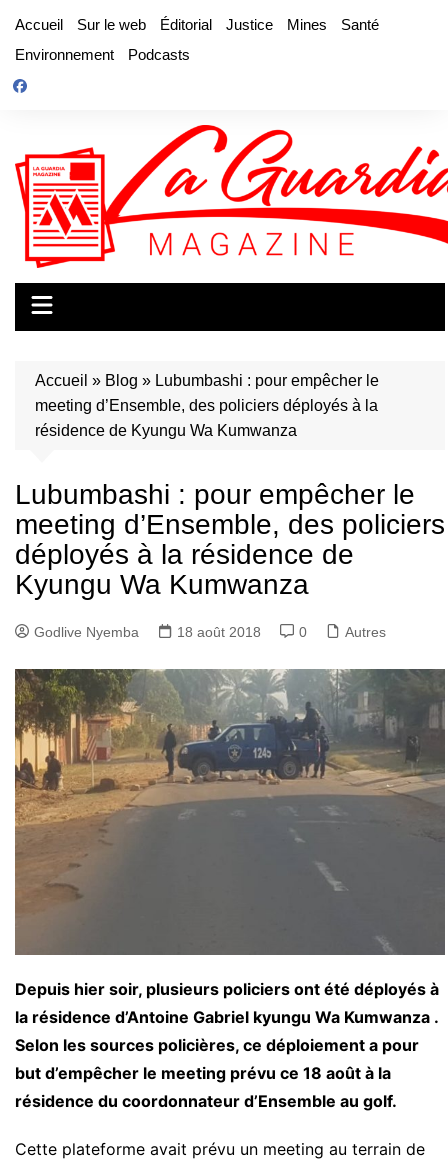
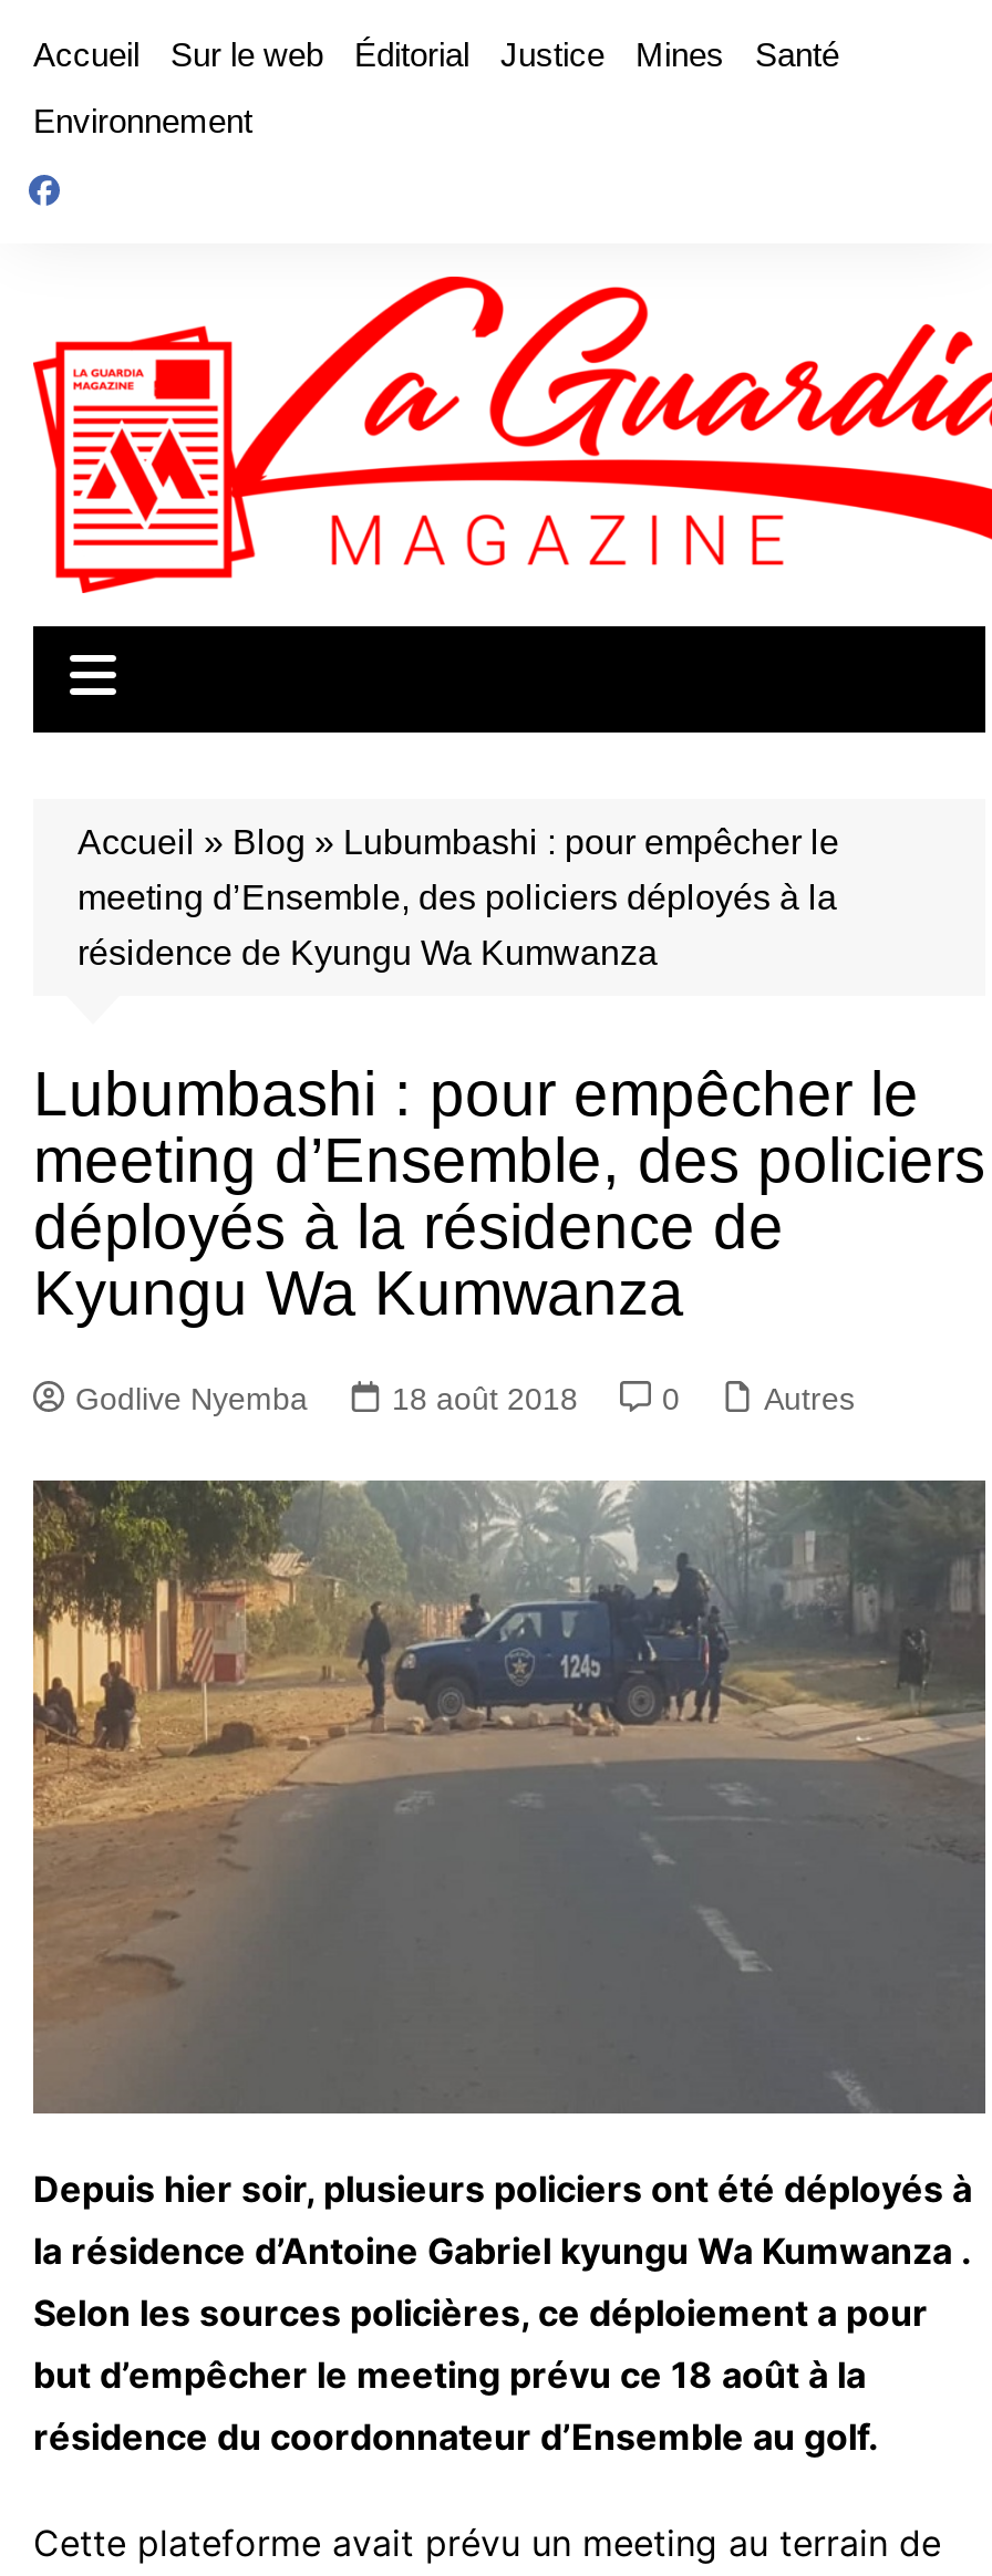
- Podcasts
